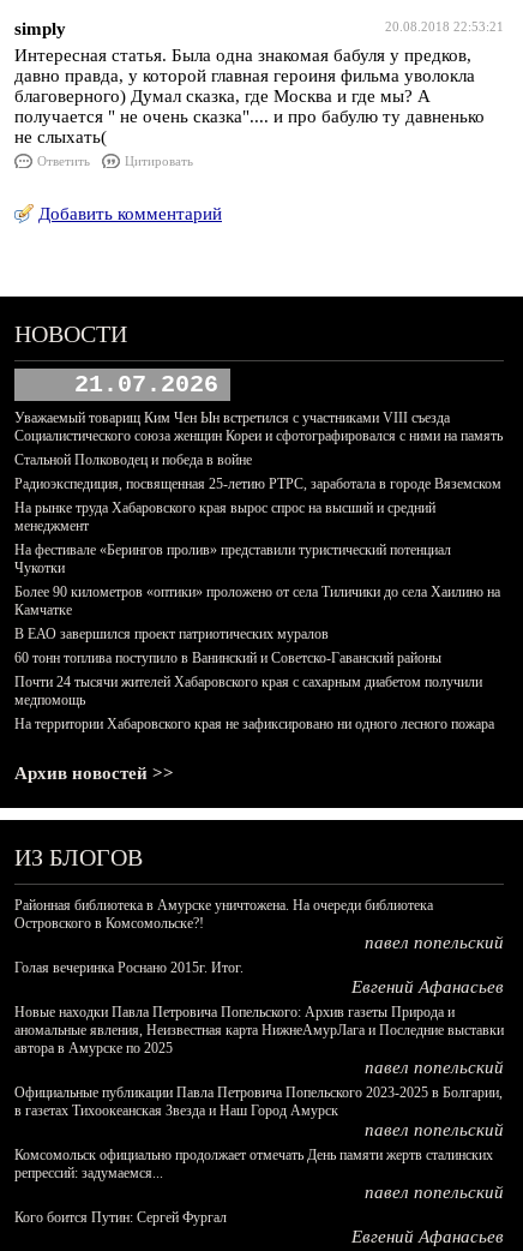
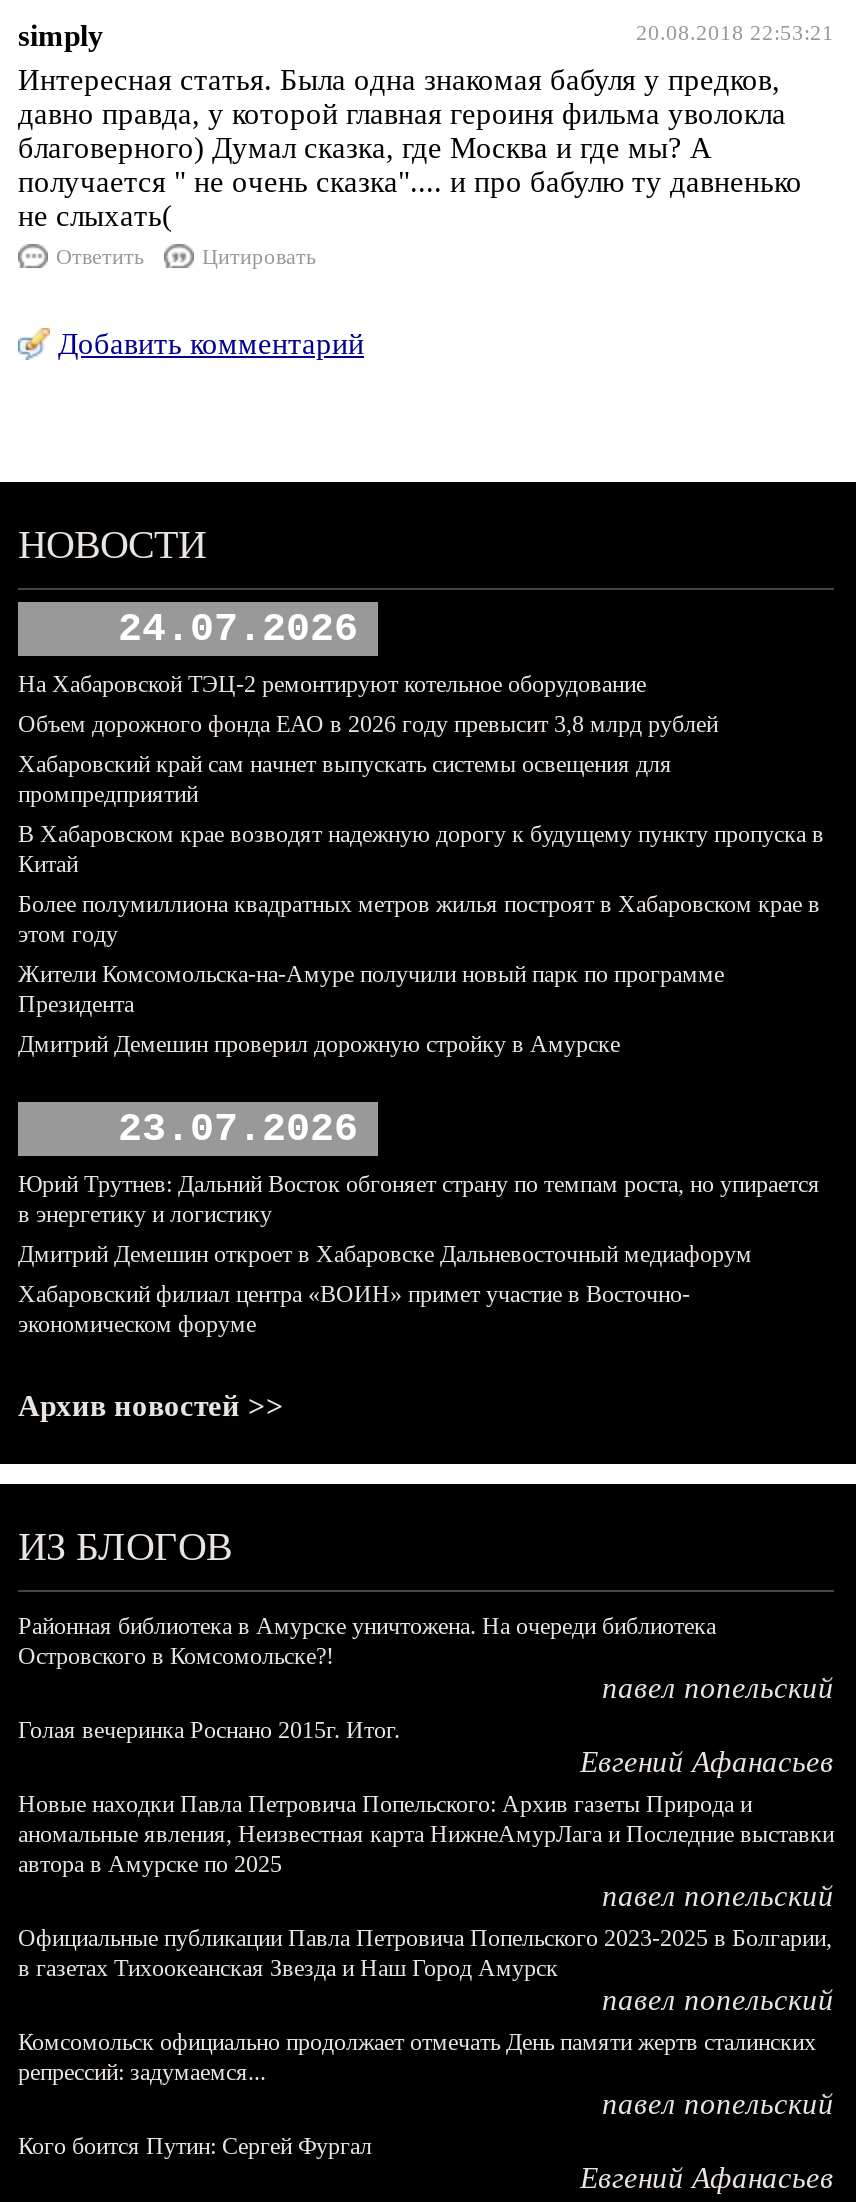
- 21.07.2026
- Уважаемый товарищ Ким Чен Ын встретился с участниками VIII съезда
- Социалистического союза женщин Кореи и сфотографировался с ними на память
- Стальной Полководец и победа в войне
- Радиоэкспедиция, посвященная 25-летию РТРС, заработала в городе Вяземском
- На рынке труда Хабаровского края вырос спрос на высший и средний
- менеджмент
- На фестивале «Берингов пролив» представили туристический потенциал
- Чукотки
- Более 90 километров «оптики» проложено от села Тиличики до села Хаилино на
- Камчатке
- В ЕАО завершился проект патриотических муралов
- 60 тонн топлива поступило в Ванинский и Советско-Гаванский районы
- Почти 24 тысячи жителей Хабаровского края с сахарным диабетом получили
- медпомощь
- На территории Хабаровского края не зафиксировано ни одного лесного пожара
+ 24.07.2026
+ На Хабаровской ТЭЦ-2 ремонтируют котельное оборудование
+ Объем дорожного фонда ЕАО в 2026 году превысит 3,8 млрд рублей
+ Хабаровский край сам начнет выпускать системы освещения для
+ промпредприятий
+ В Хабаровском крае возводят надежную дорогу к будущему пункту пропуска в
+ Китай
+ Более полумиллиона квадратных метров жилья построят в Хабаровском крае в
+ этом году
+ Жители Комсомольска-на-Амуре получили новый парк по программе
+ Президента
+ Дмитрий Демешин проверил дорожную стройку в Амурске
+ 23.07.2026
+ Юрий Трутнев: Дальний Восток обгоняет страну по темпам роста, но упирается
+ в энергетику и логистику
+ Дмитрий Демешин откроет в Хабаровске Дальневосточный медиафорум
+ Хабаровский филиал центра «ВОИН» примет участие в Восточно-
+ экономическом форуме
